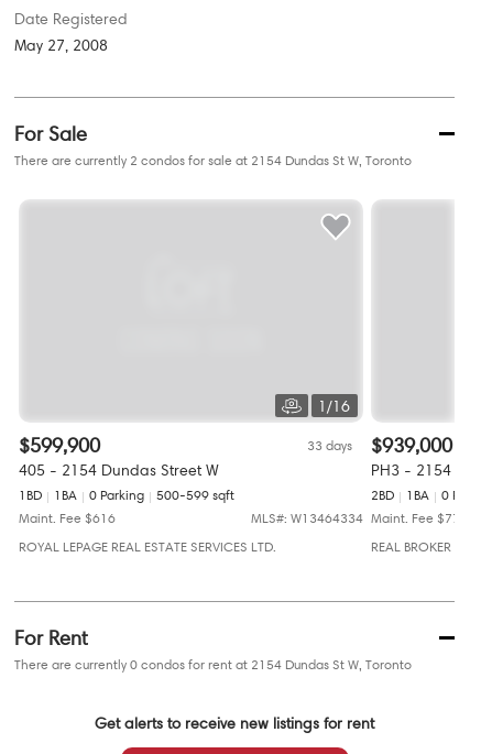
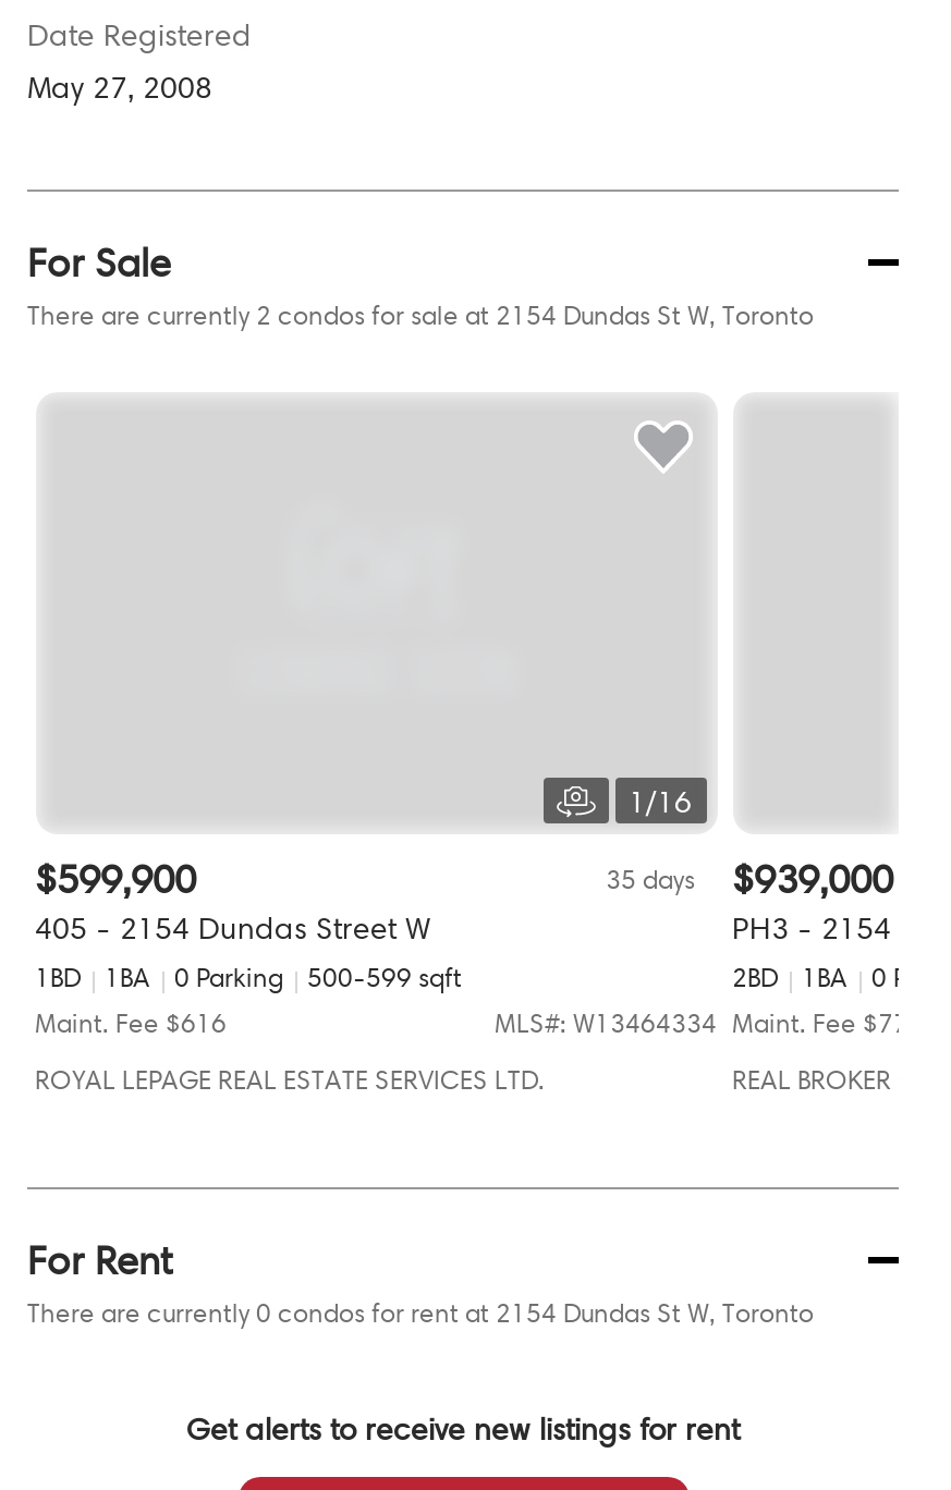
- 33 days $939,000
+ 35 days $939,000
